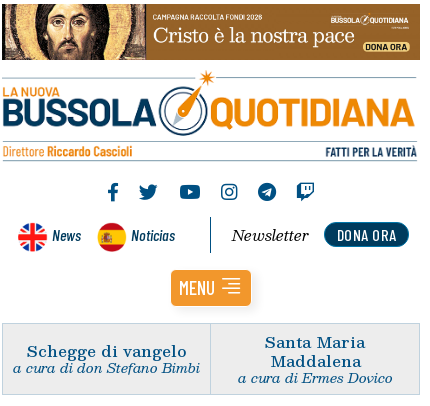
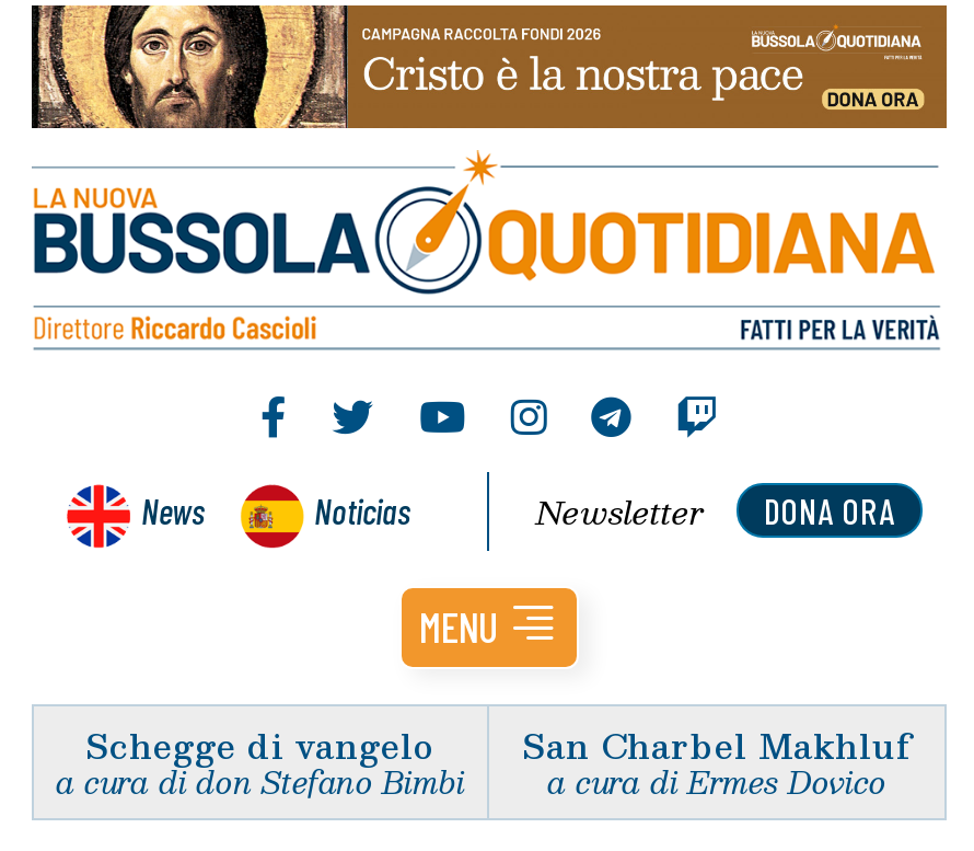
- Santa Maria
- Maddalena
+ San Charbel Makhluf
